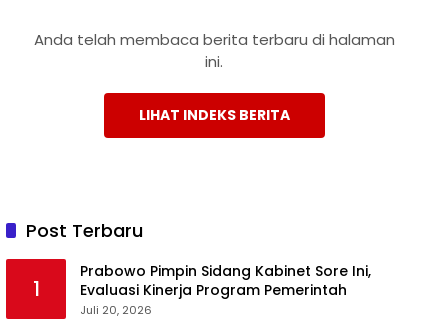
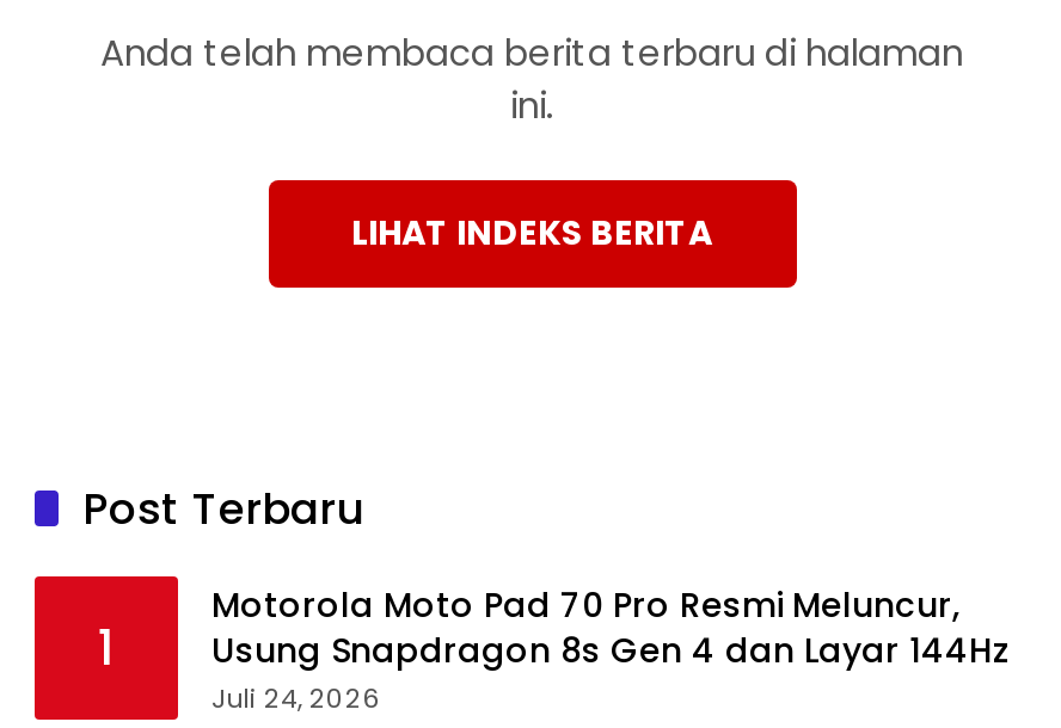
- Prabowo Pimpin Sidang Kabinet Sore Ini,
- Evaluasi Kinerja Program Pemerintah
- Juli 20, 2026
+ Motorola Moto Pad 70 Pro Resmi Meluncur,
+ Usung Snapdragon 8s Gen 4 dan Layar 144Hz
+ Juli 24, 2026
